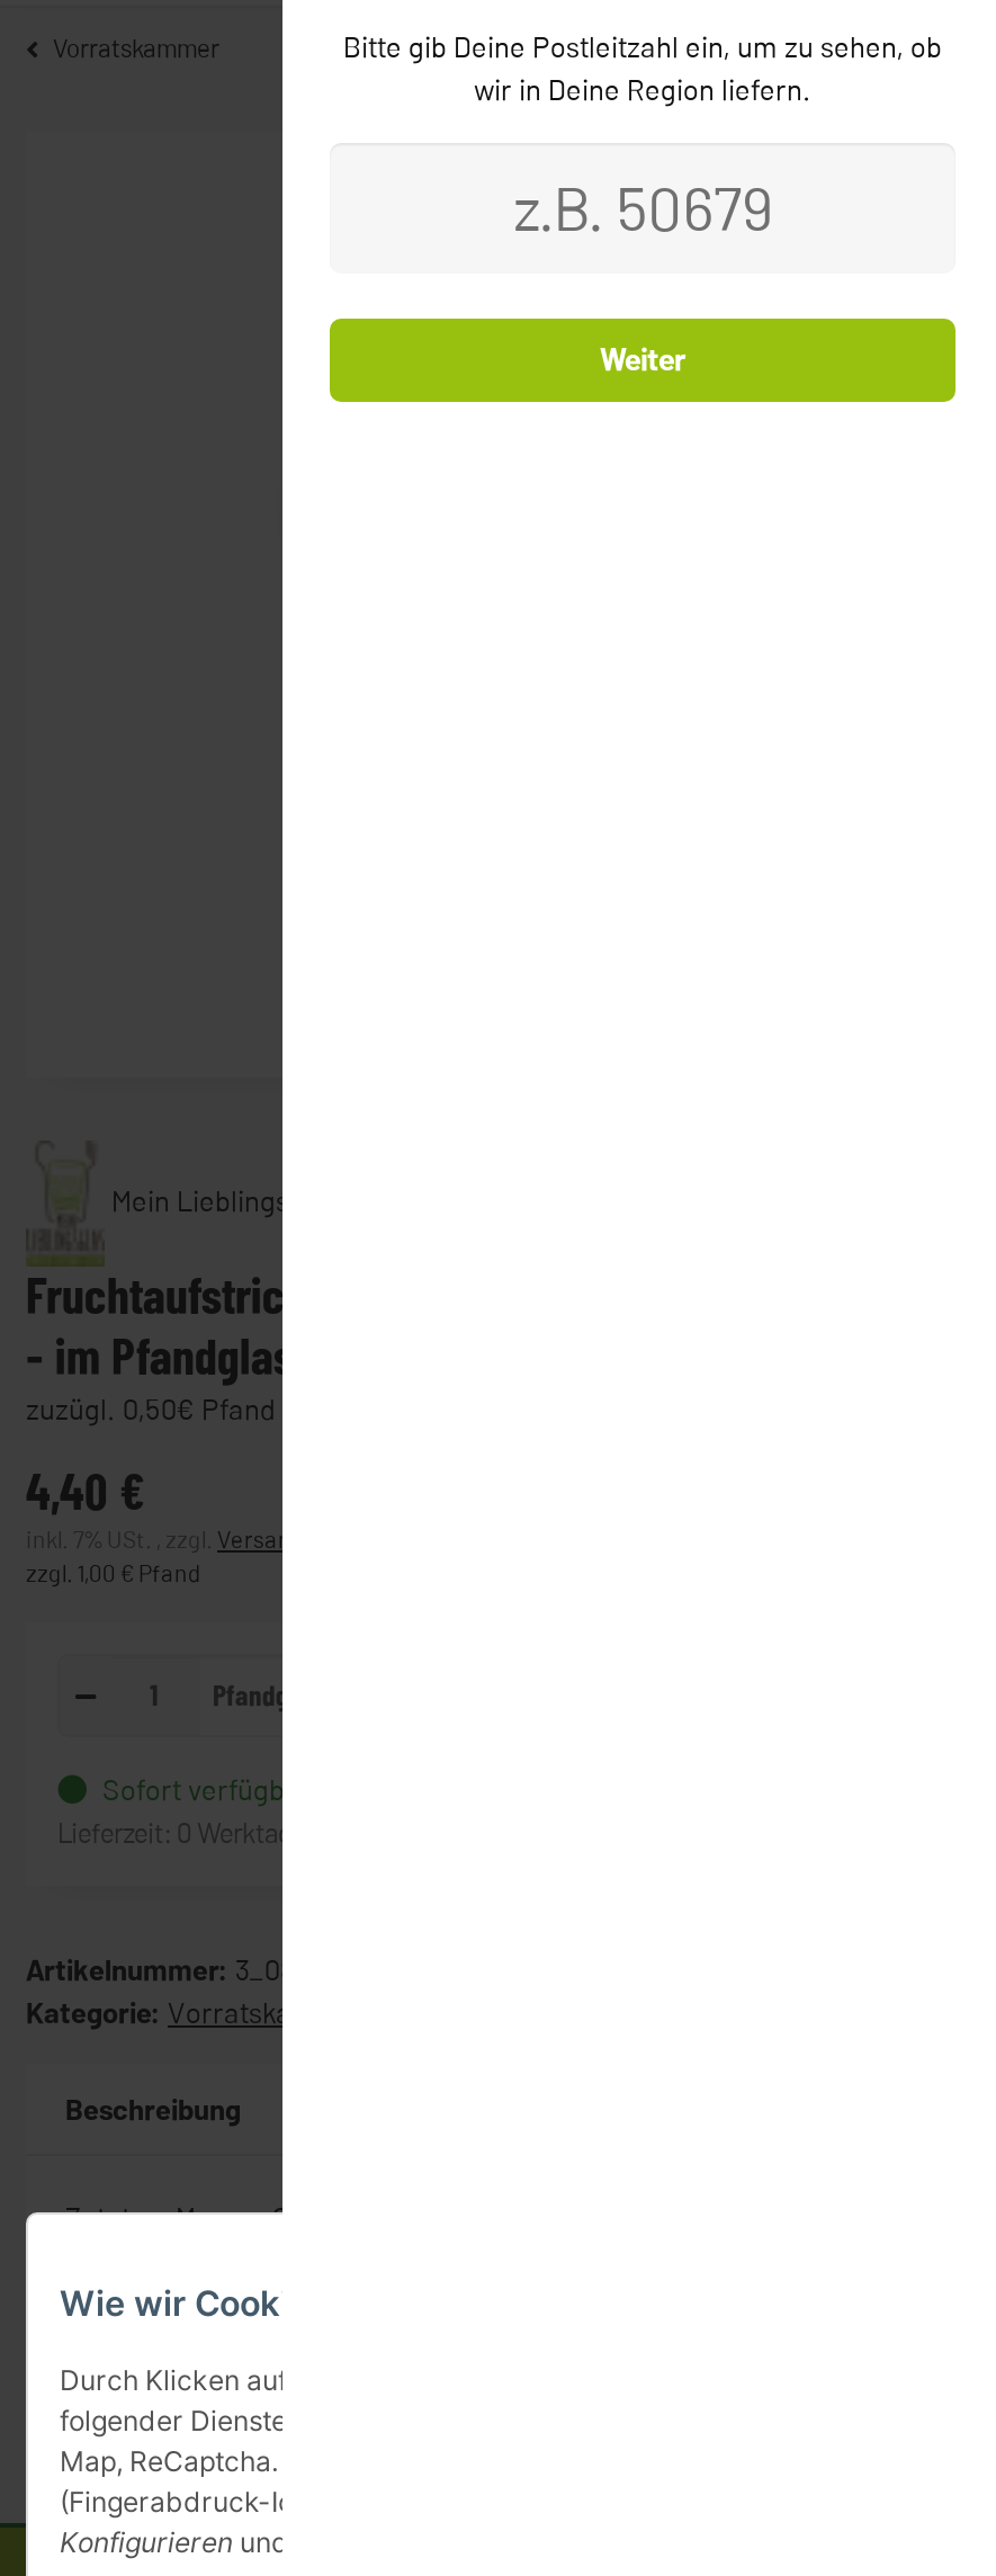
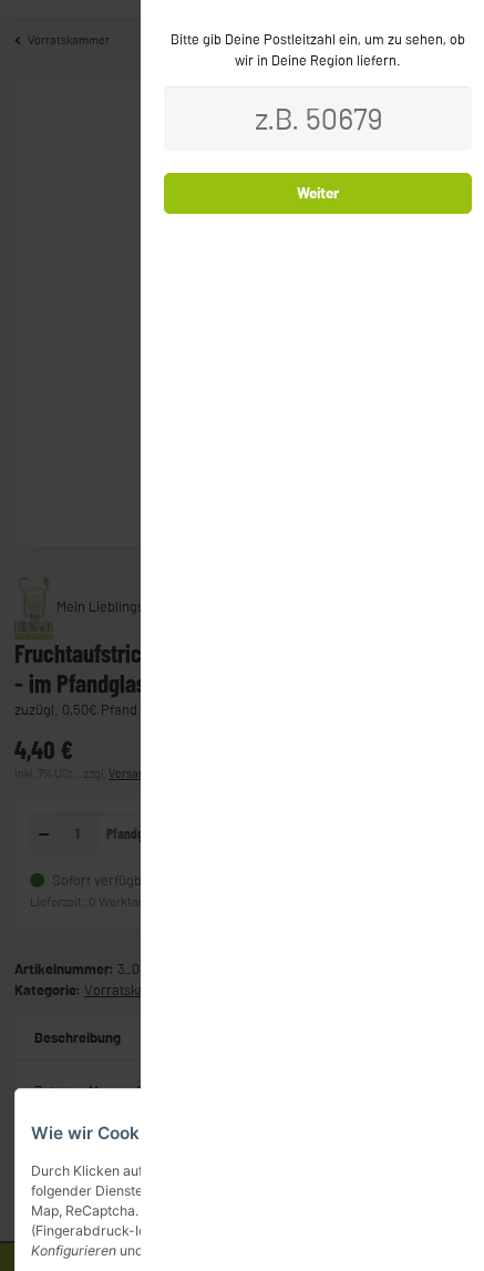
- zzgl. 1,00 € Pfand
